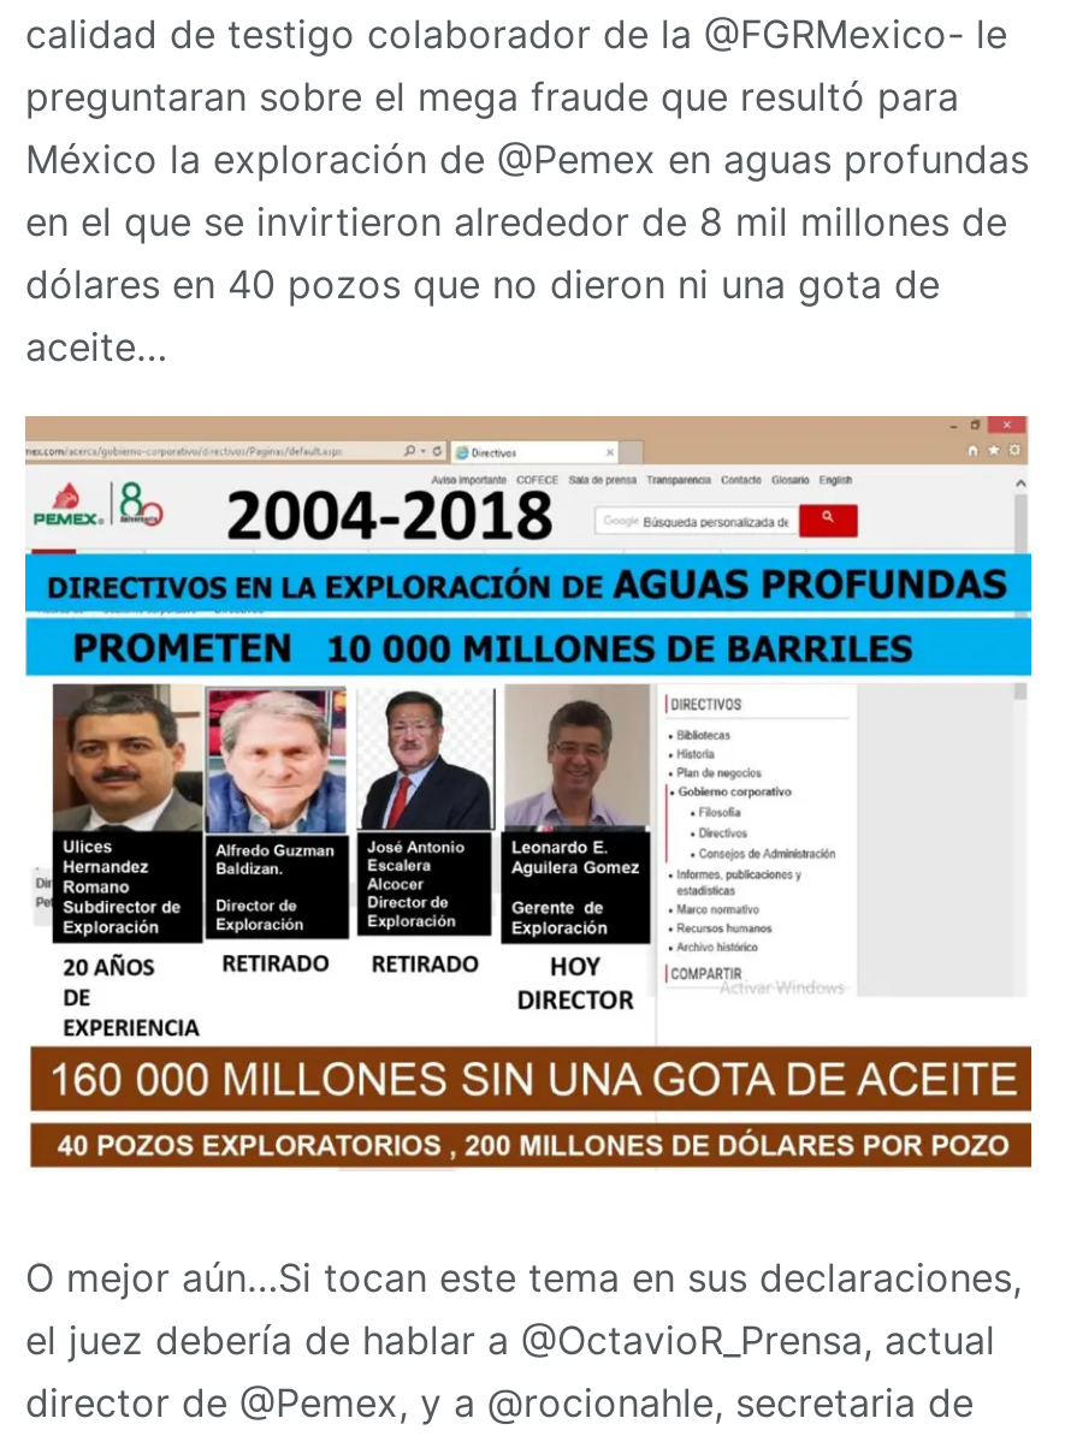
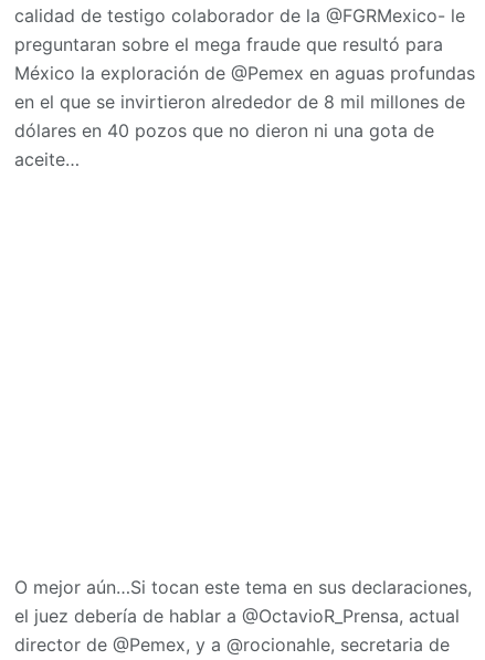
- [image]
